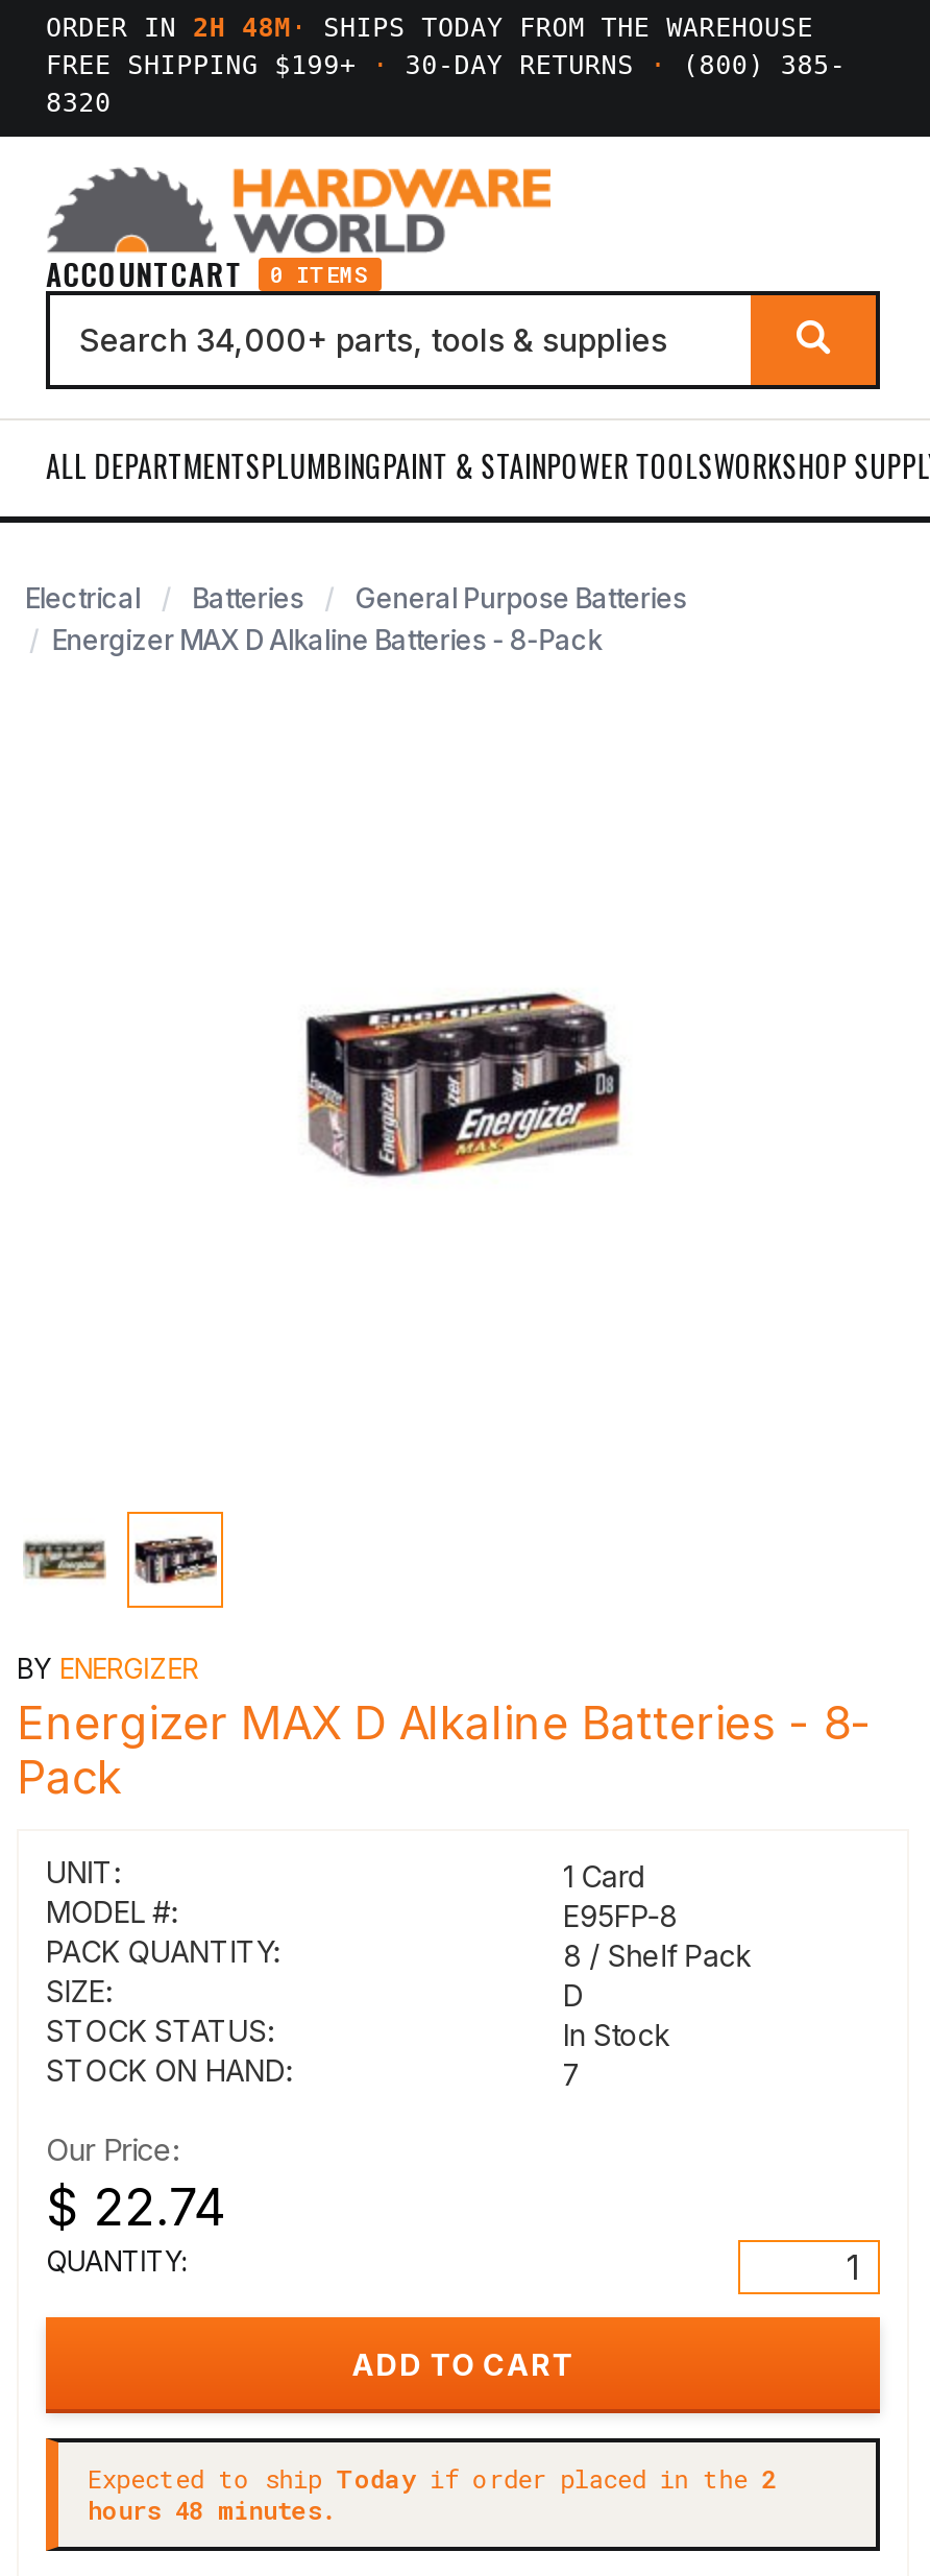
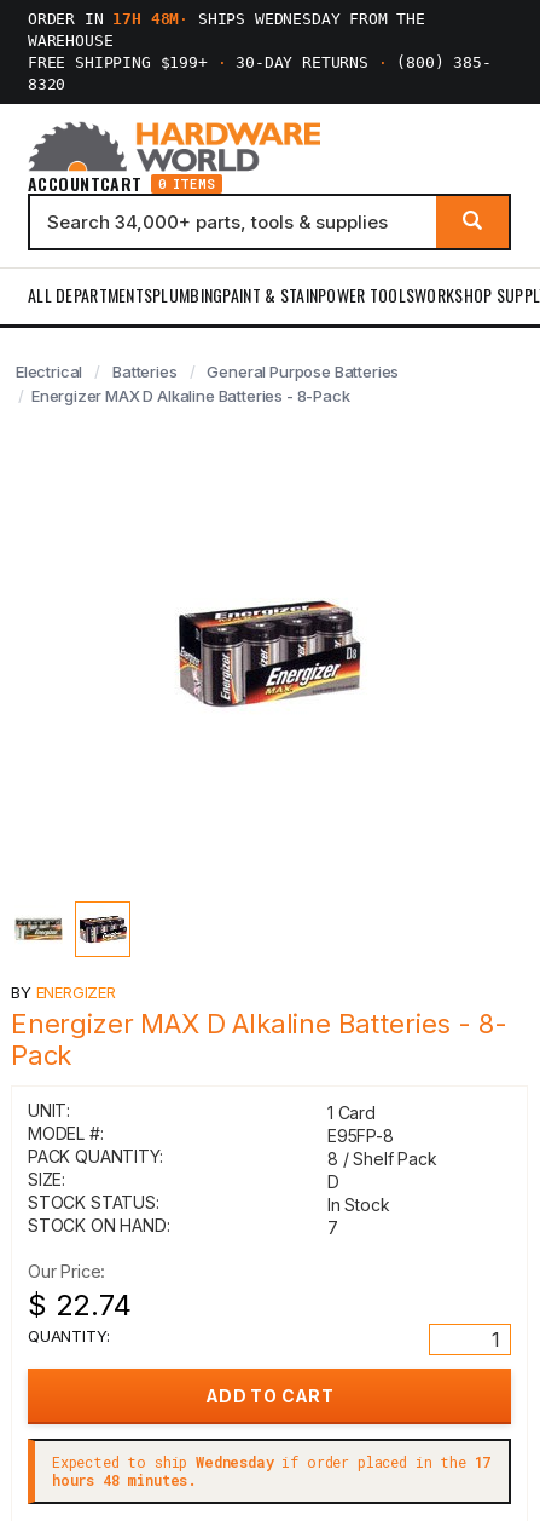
- ORDER IN 2H 48M · SHIPS TODAY FROM THE WAREHOUSE
+ ORDER IN 17H 48M · SHIPS WEDNESDAY FROM THE
+ WAREHOUSE

- Expected to ship Today if order placed in the 2
+ Expected to ship Wednesday if order placed in the 17
